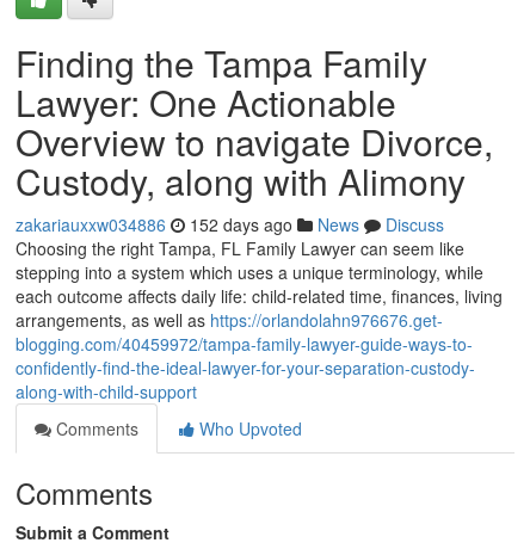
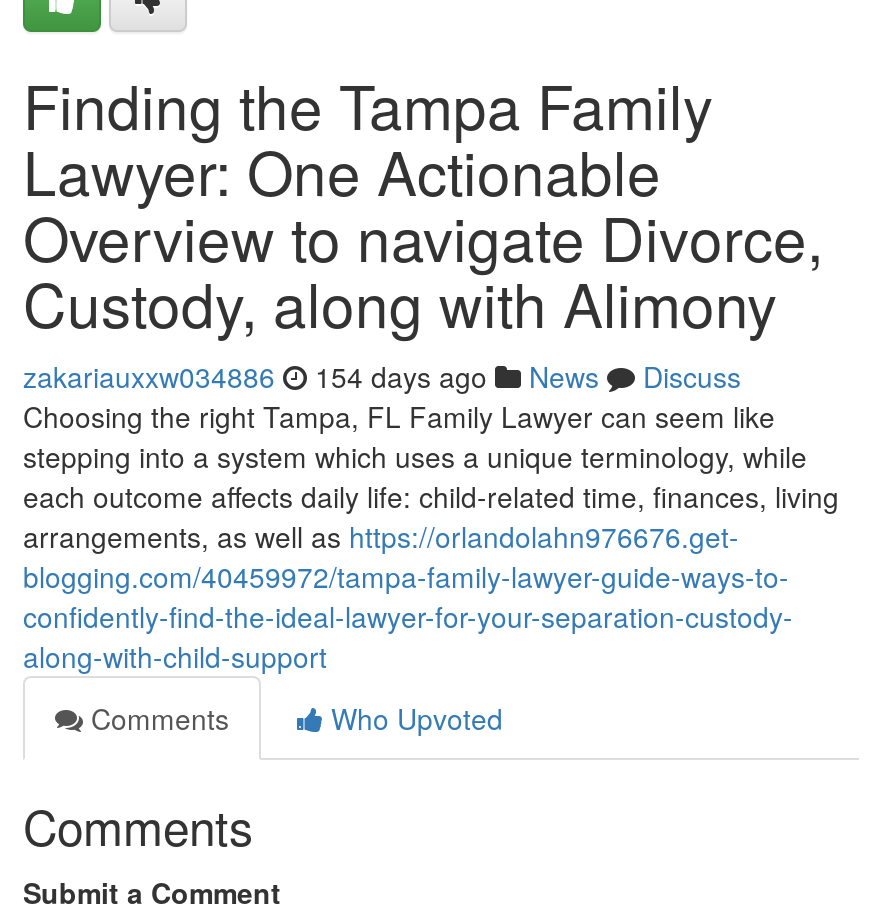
- zakariauxxw034886 152 days ago News Discuss
+ zakariauxxw034886 154 days ago News Discuss
